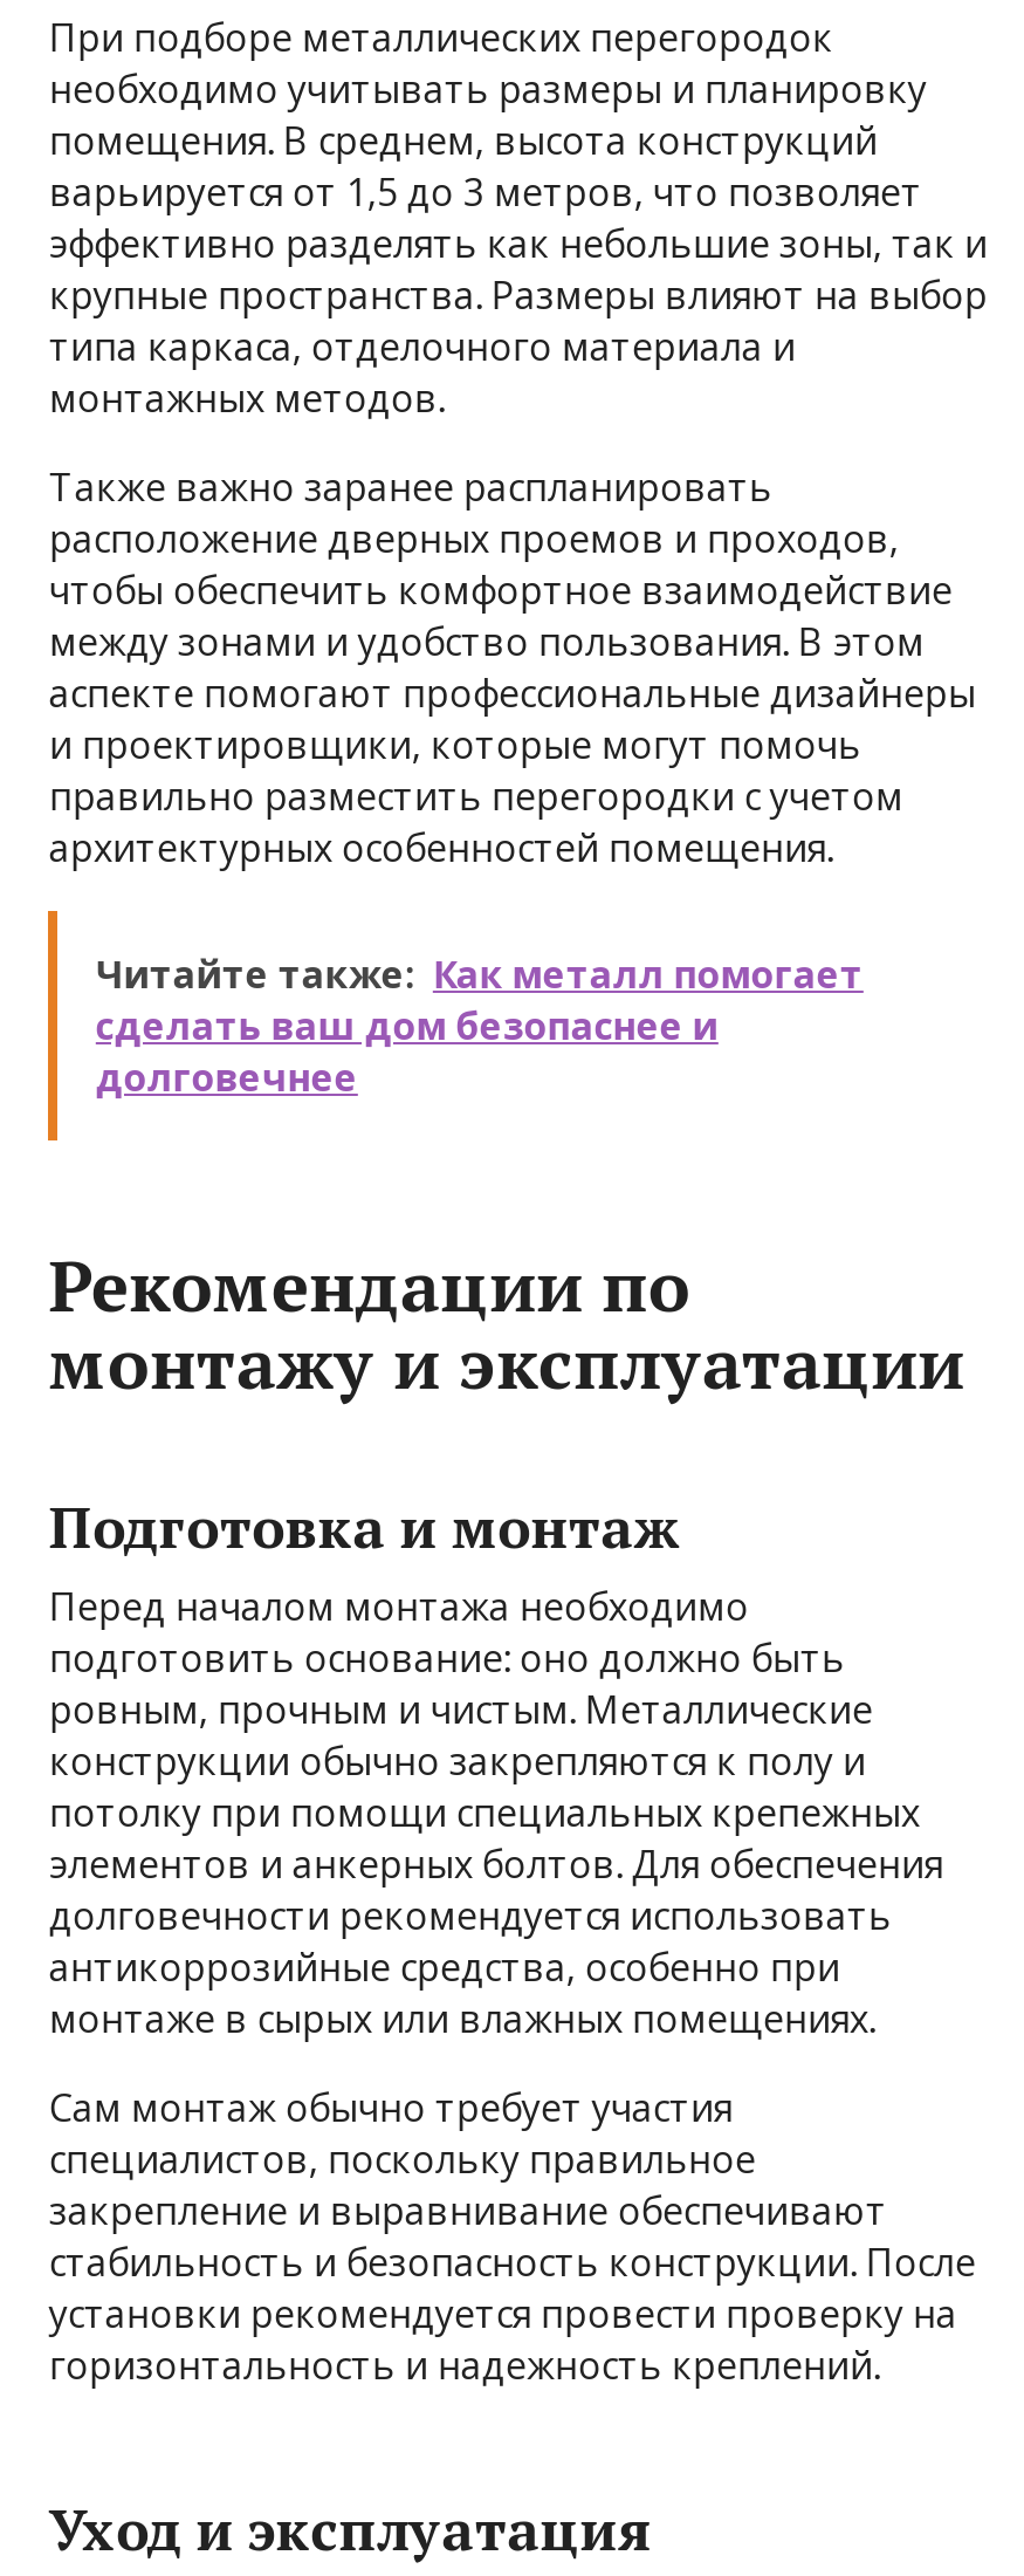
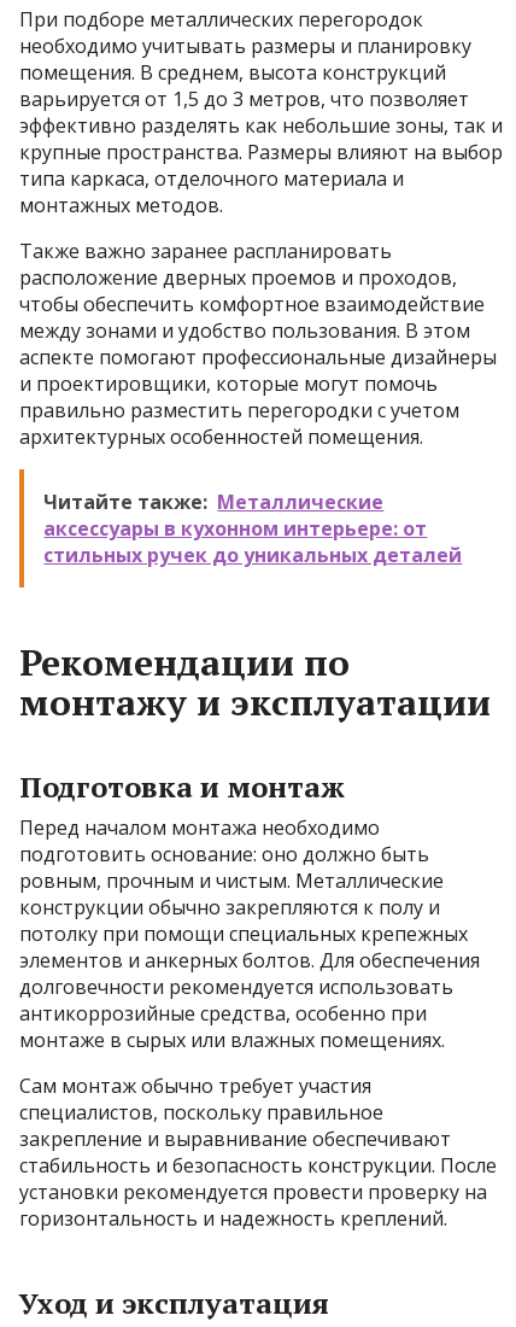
- Читайте также: Как металл помогает
- сделать ваш дом безопаснее и
- долговечнее
+ Читайте также: Металлические
+ аксессуары в кухонном интерьере: от
+ стильных ручек до уникальных деталей
